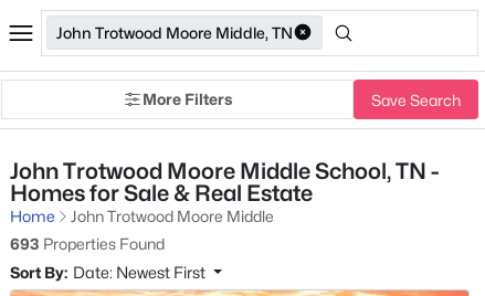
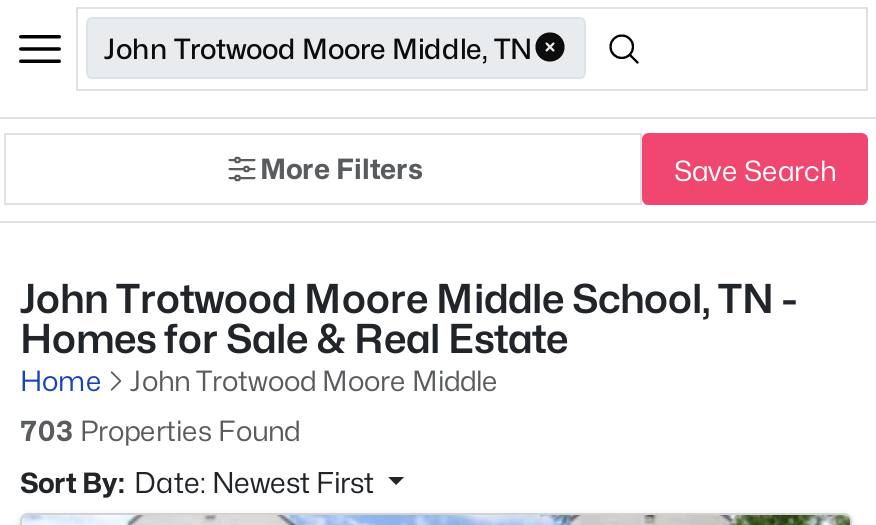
- 693 Properties Found
+ 703 Properties Found
